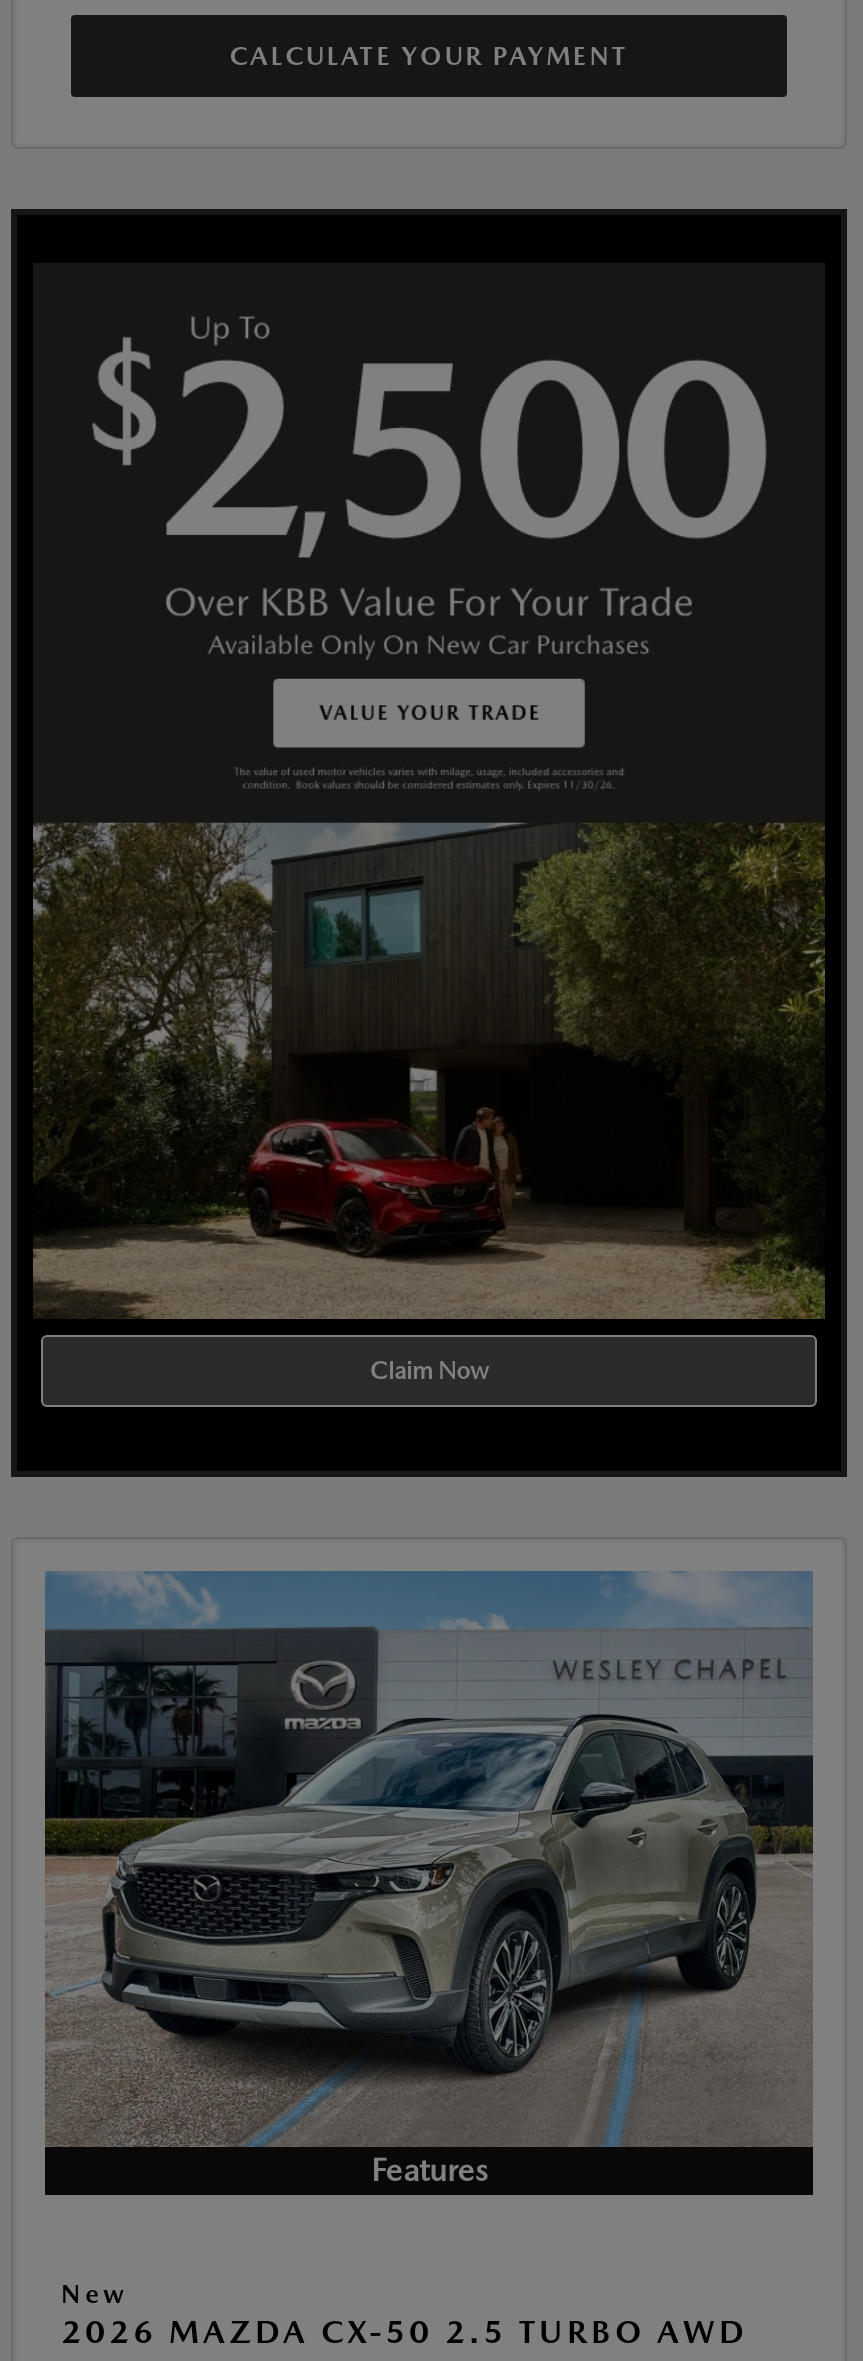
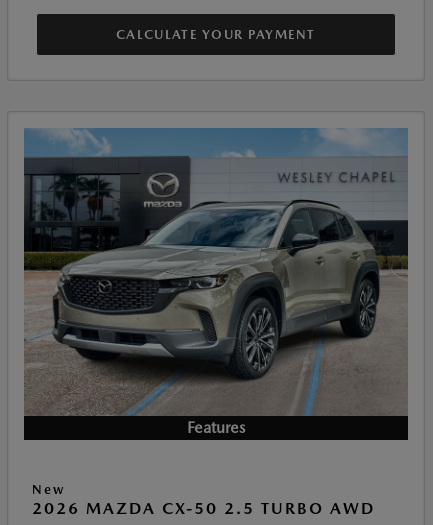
- [image]
- Claim Now
